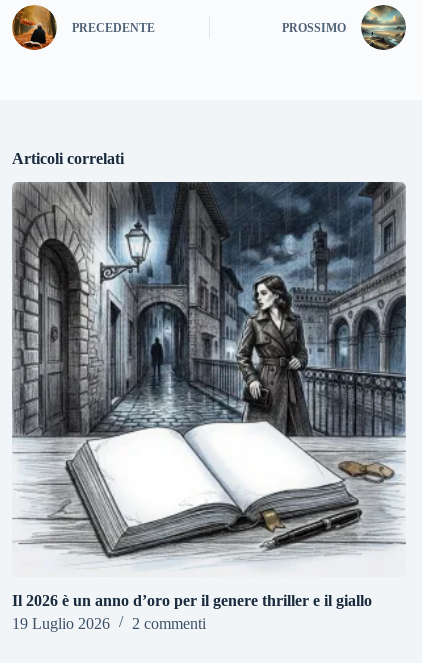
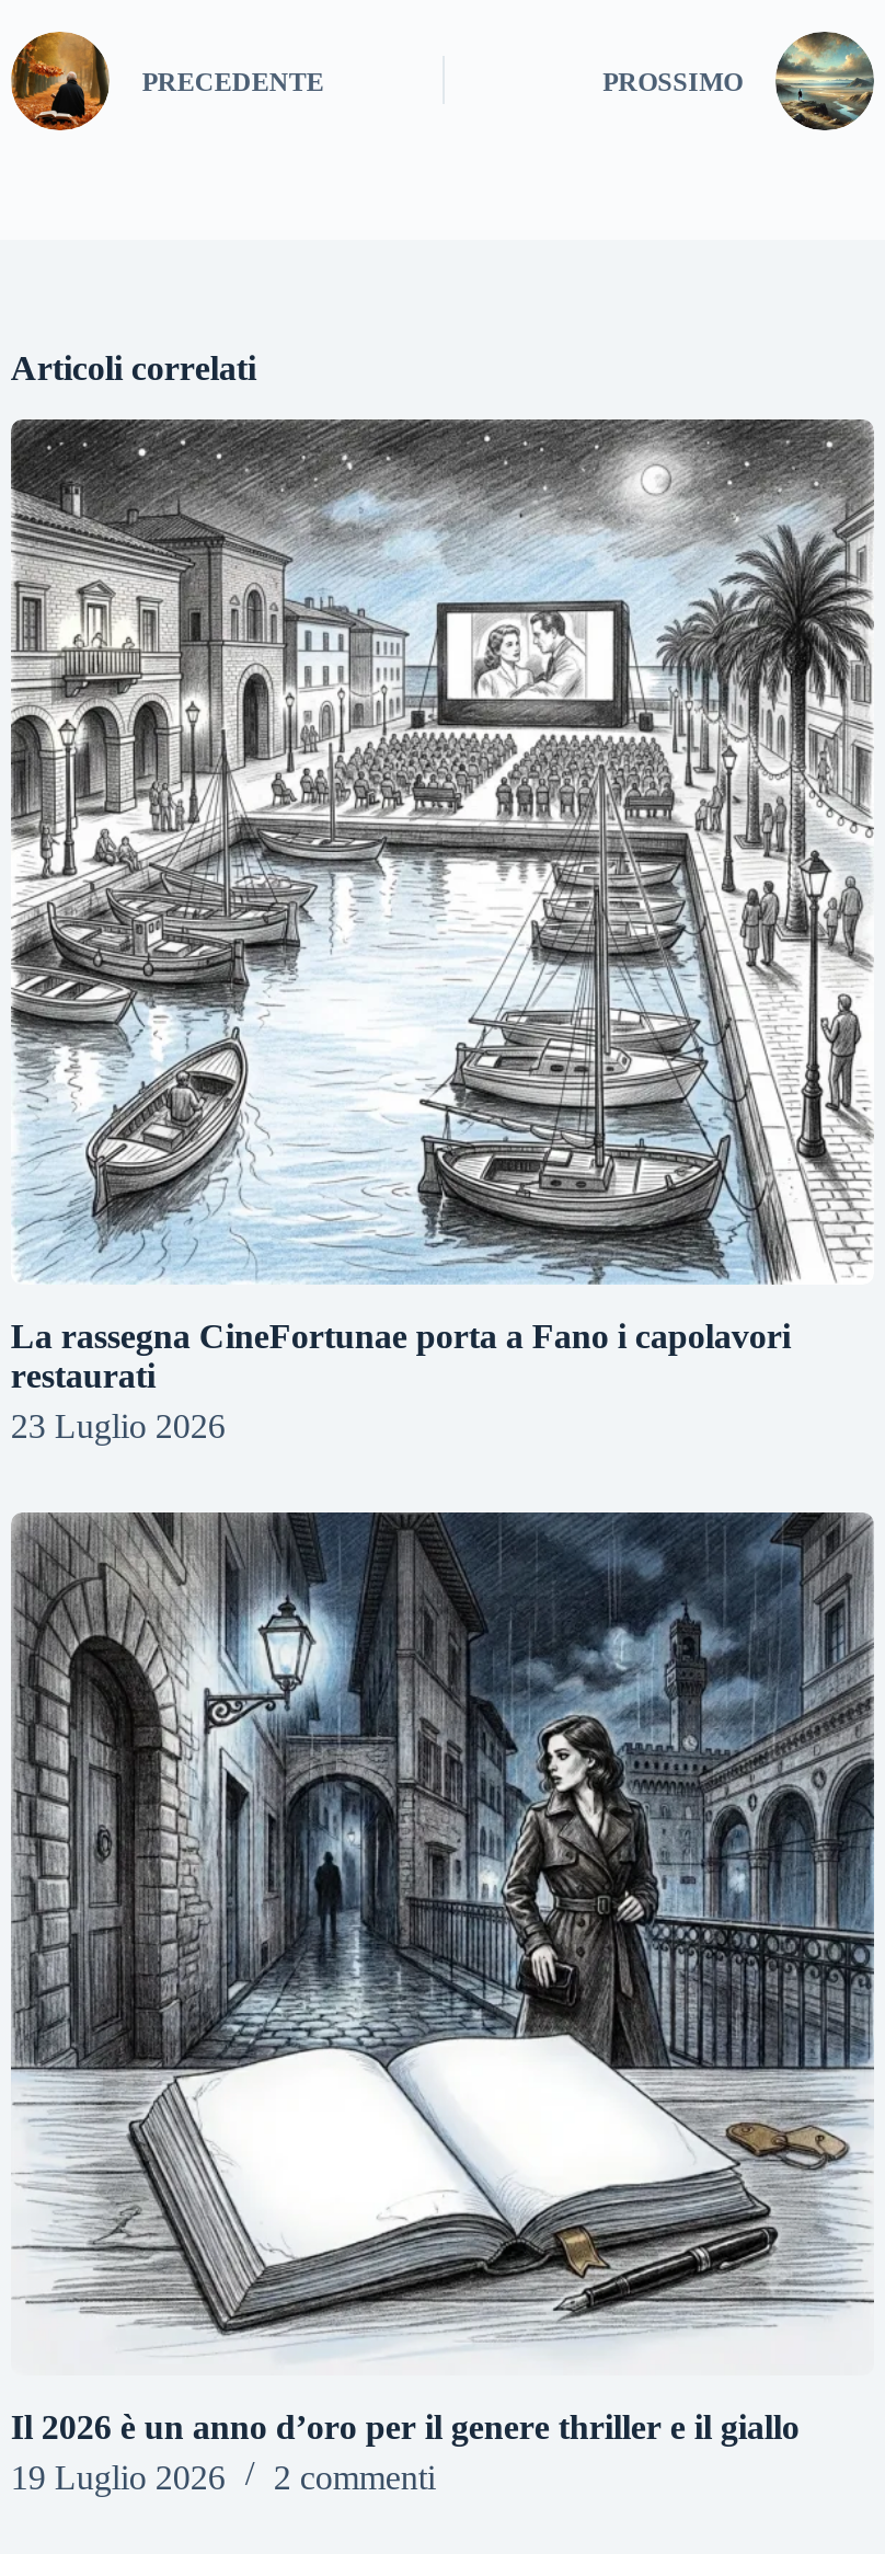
+ [image]
+ La rassegna CineFortunae porta a Fano i capolavori
+ restaurati
+ 23 Luglio 2026
